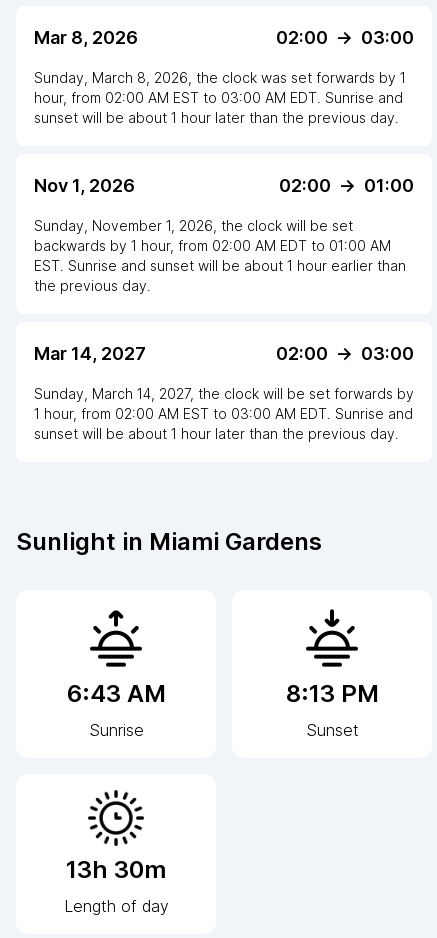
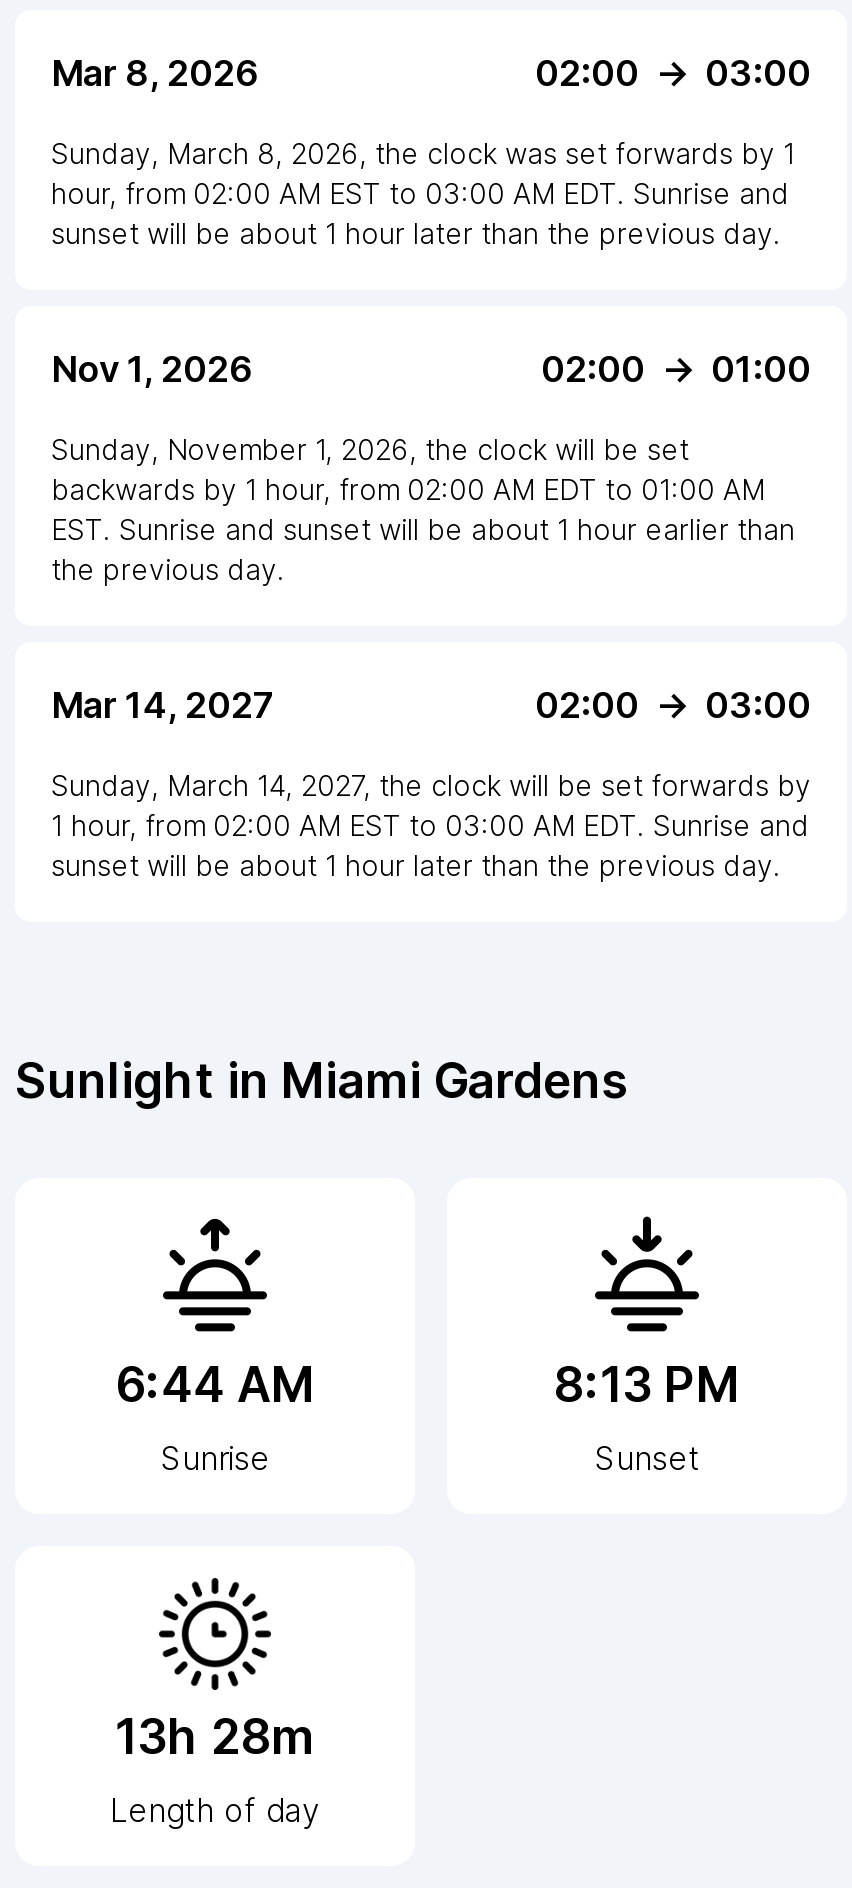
- 6:43 AM
+ 6:44 AM

- 13h 30m
+ 13h 28m
